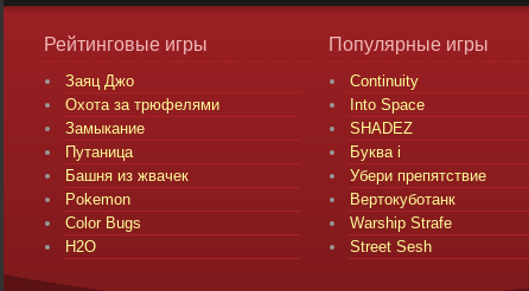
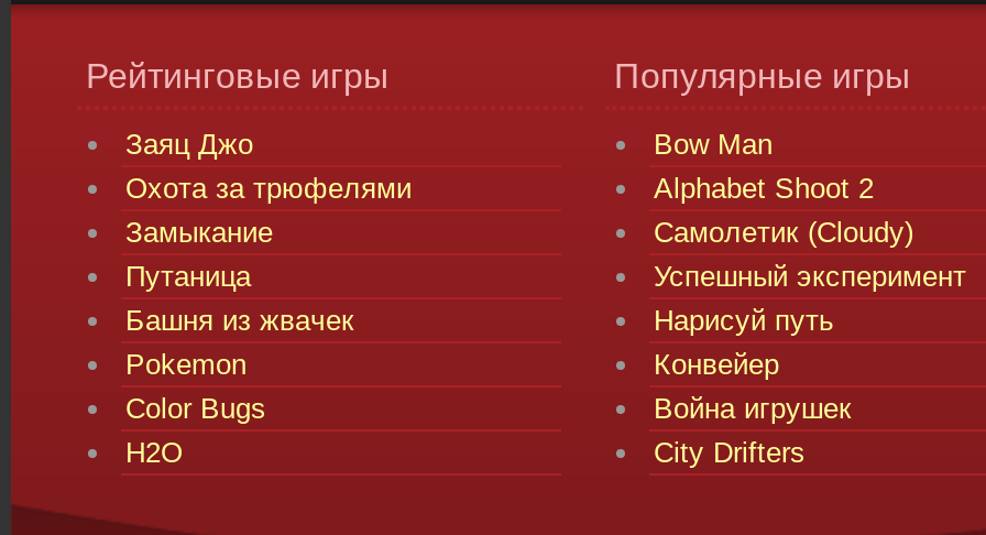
- Continuity
- Into Space
- SHADEZ
- Буква i
- Убери препятствие
- Вертокуботанк
- Warship Strafe
- Street Sesh
+ Bow Man
+ Alphabet Shoot 2
+ Самолетик (Cloudy)
+ Успешный эксперимент
+ Нарисуй путь
+ Конвейер
+ Война игрушек
+ City Drifters
